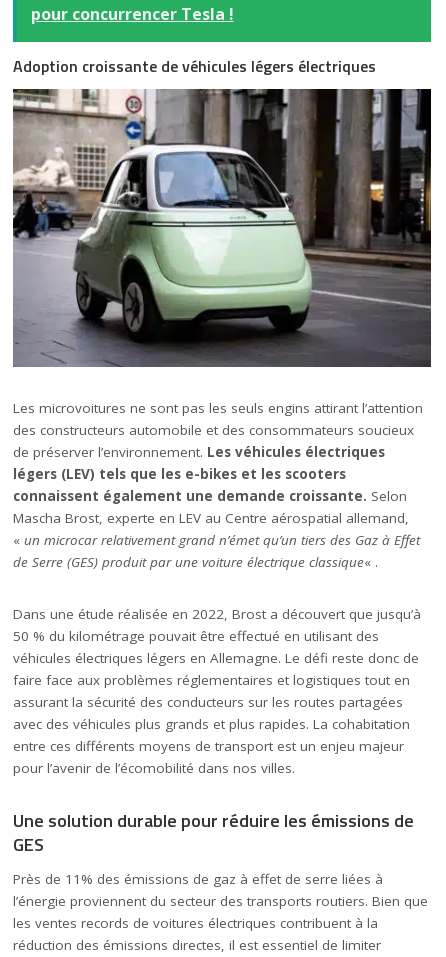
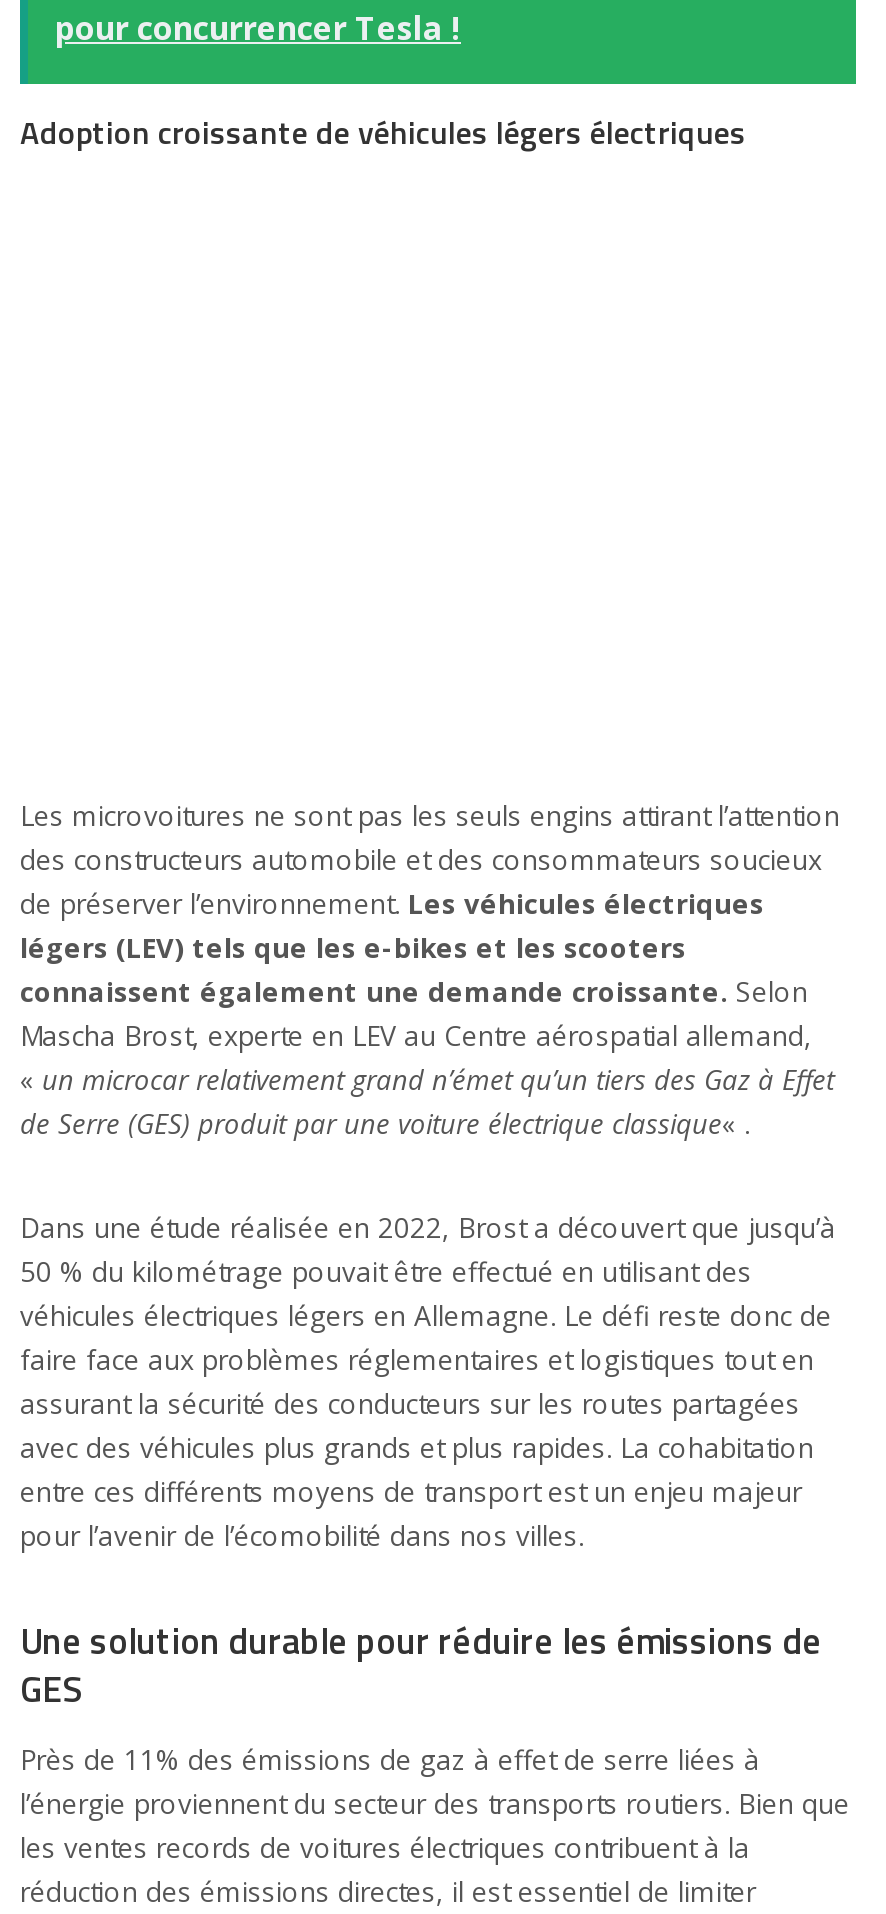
- [image]
